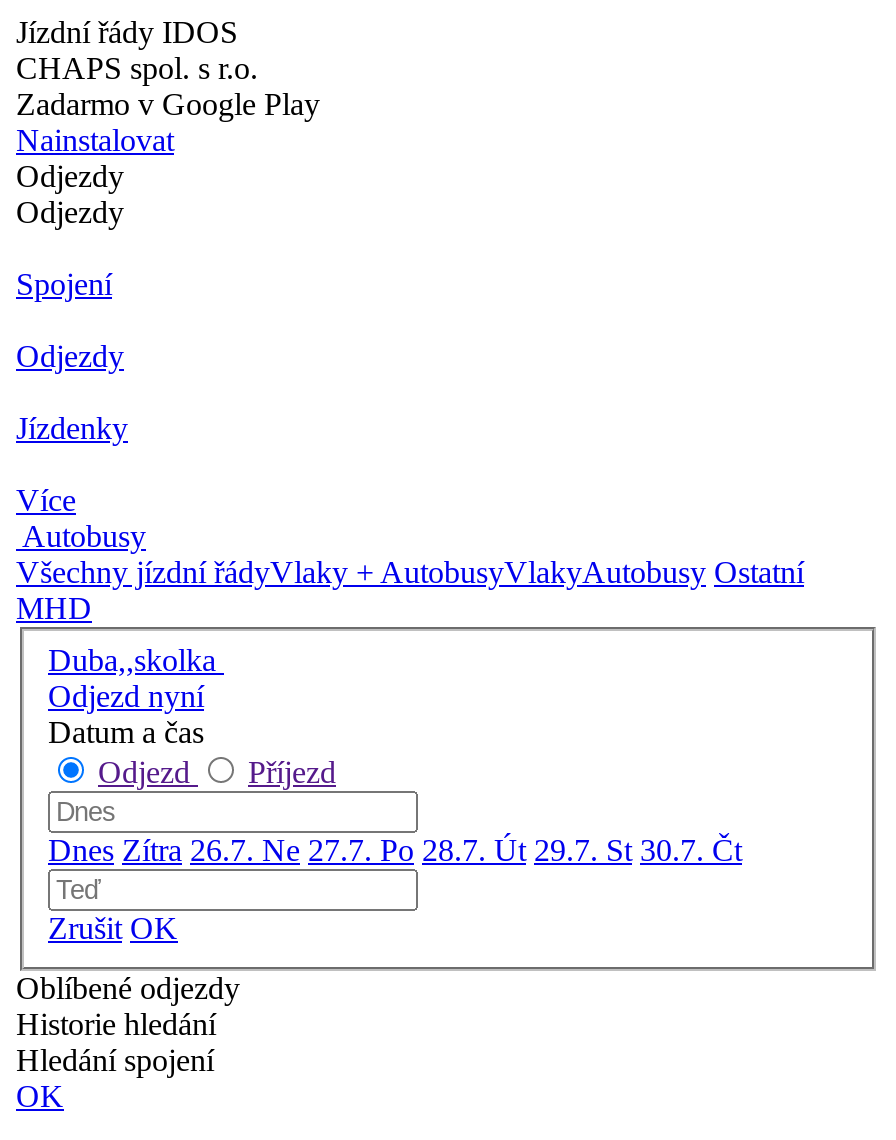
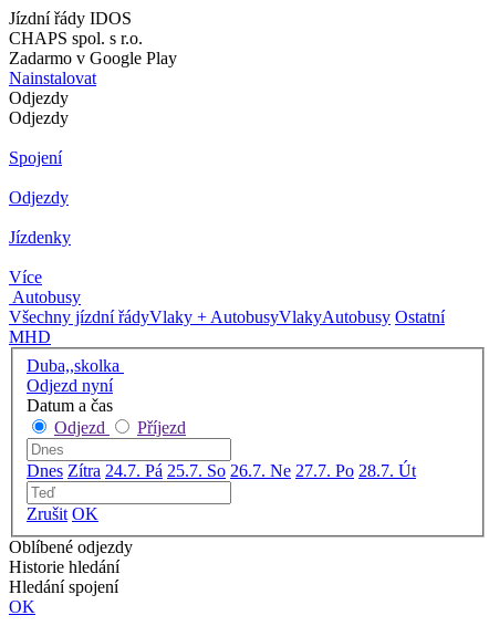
- Dnes Zítra 26.7. Ne 27.7. Po 28.7. Út 29.7. St 30.7. Čt
+ Dnes Zítra 24.7. Pá 25.7. So 26.7. Ne 27.7. Po 28.7. Út
